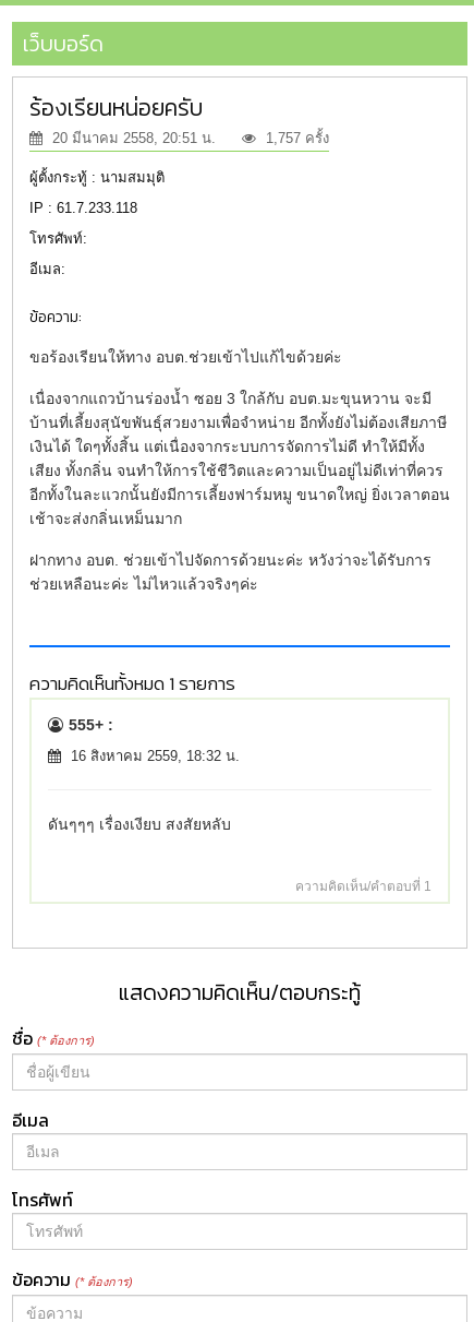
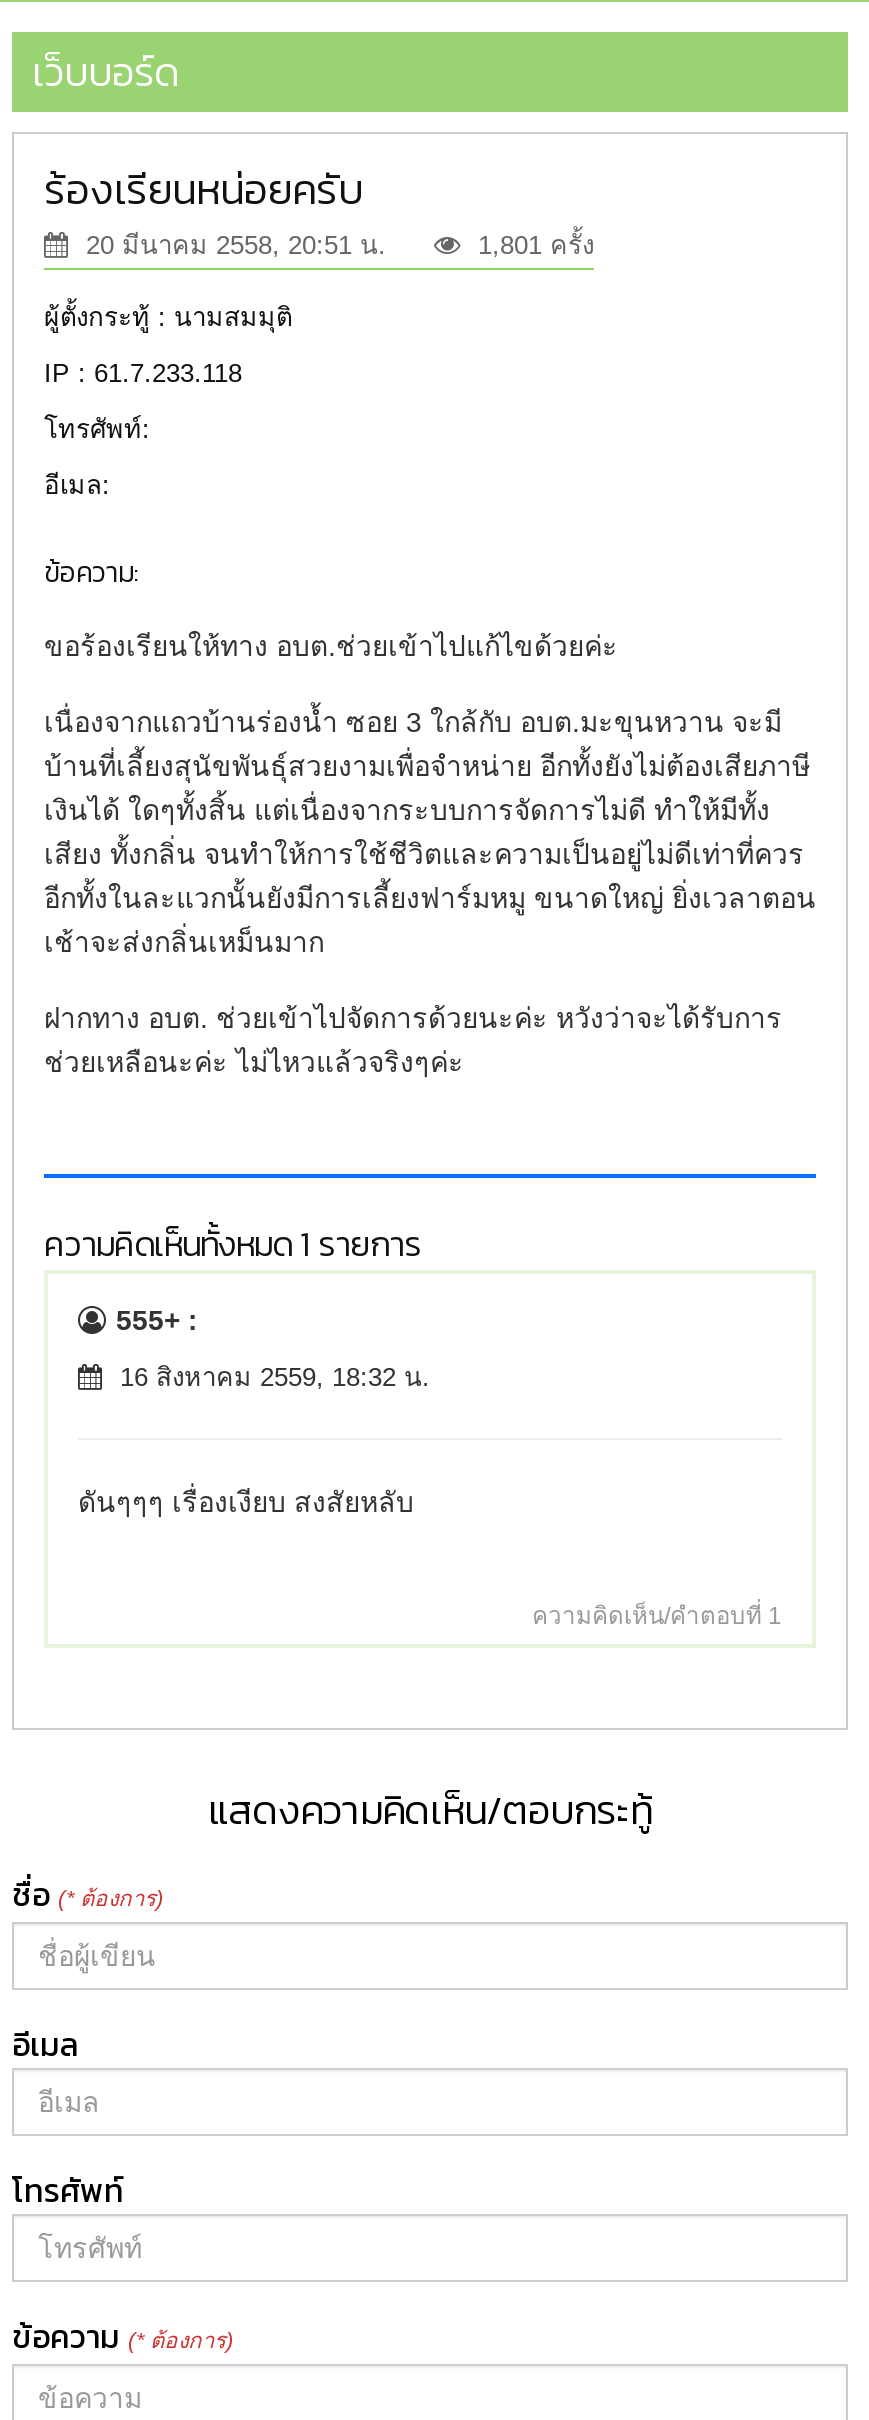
- 1,757 ครั้ง
+ 1,801 ครั้ง
